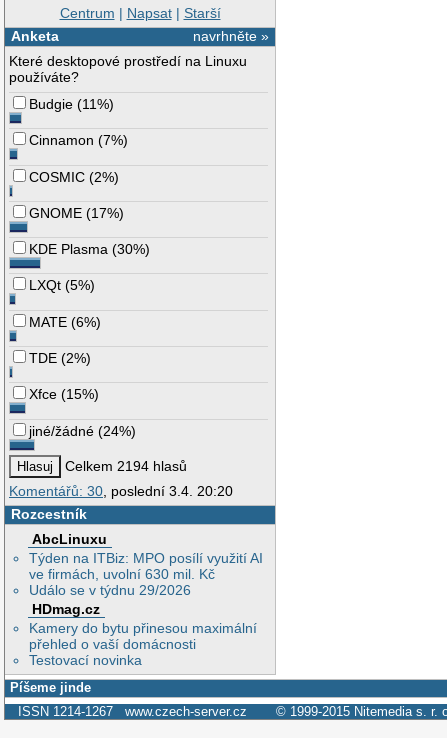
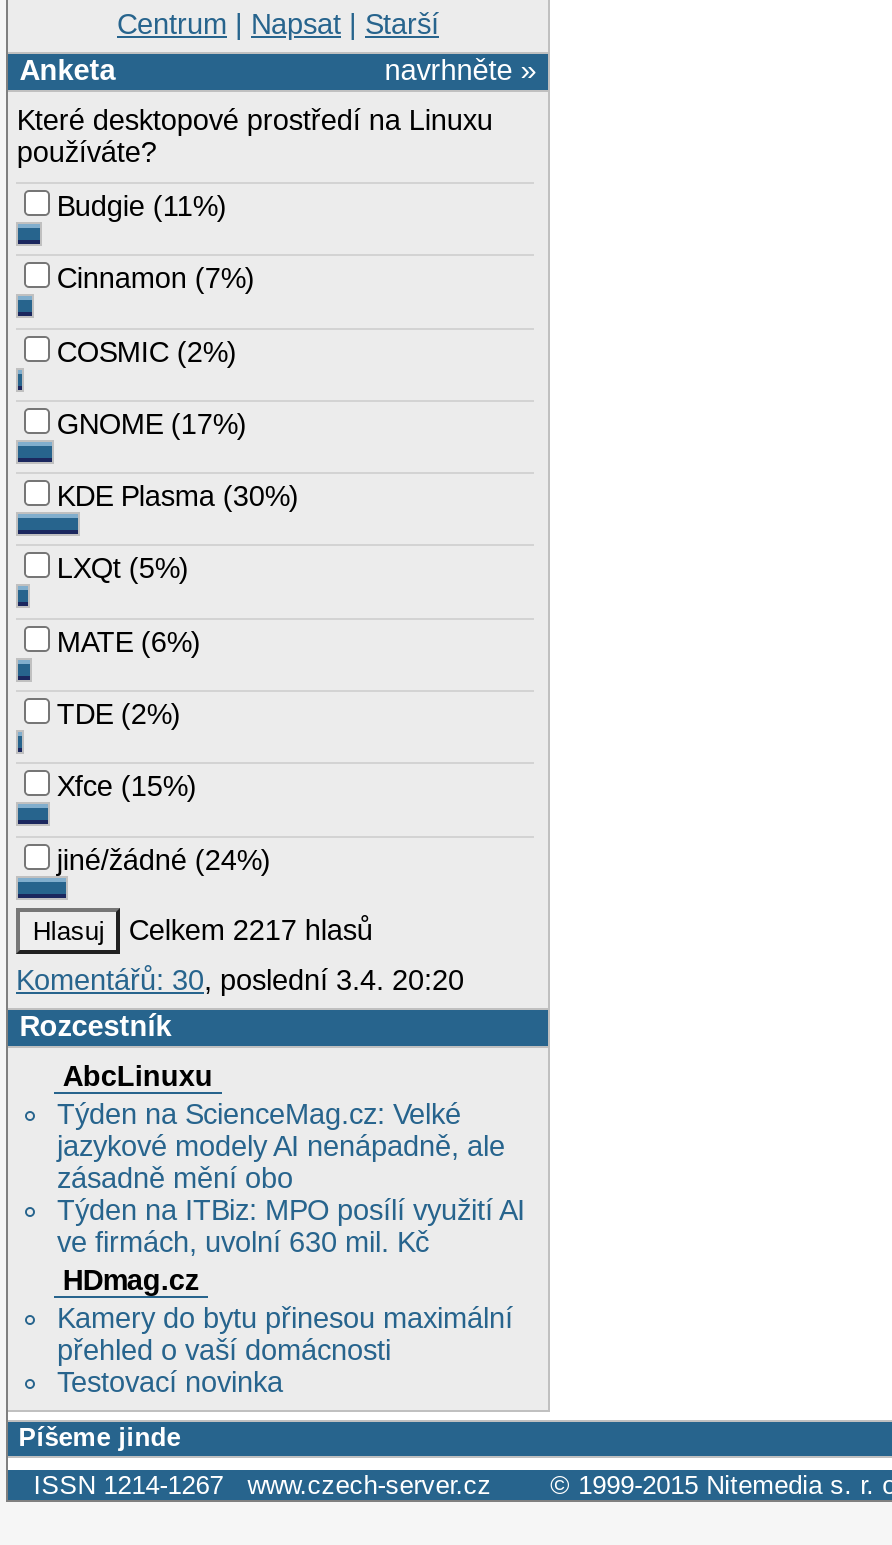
- Celkem 2194 hlasů
+ Celkem 2217 hlasů

+ Týden na ScienceMag.cz: Velké
+ jazykové modely AI nenápadně, ale
+ zásadně mění obo

moved down: Týden na ITBiz: MPO posílí využití AI | ve firmách, uvolní 630 mil. Kč

- Událo se v týdnu 29/2026
